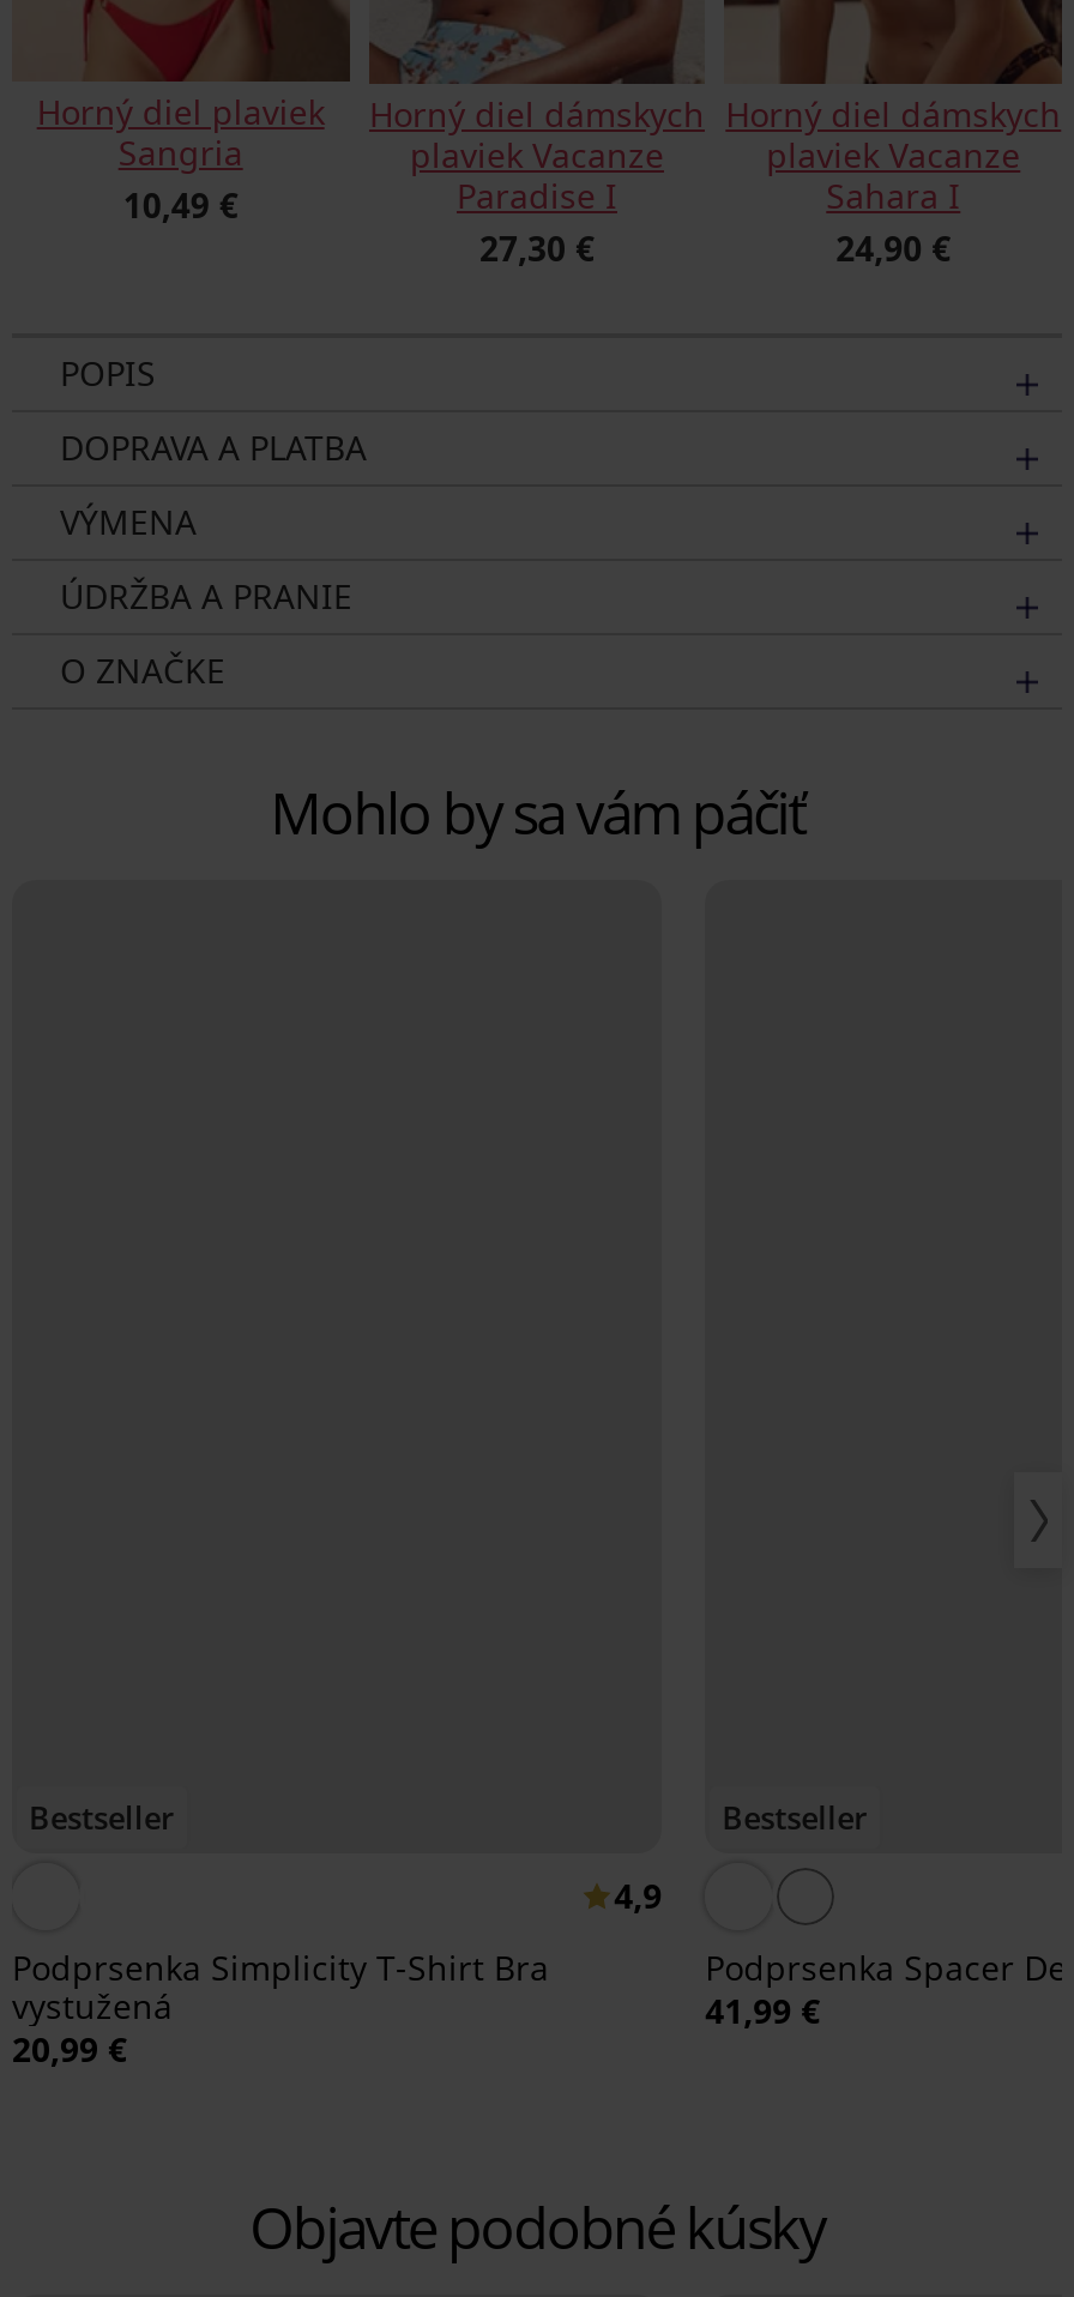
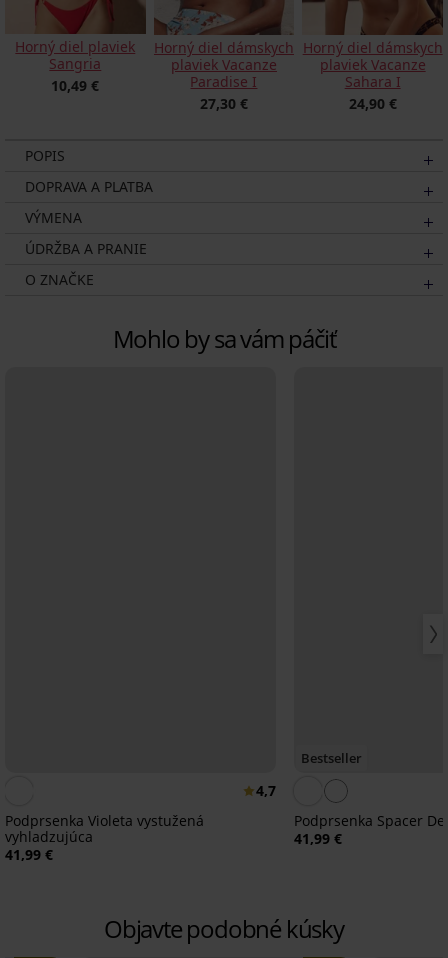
- Bestseller
- 4,9
- Podprsenka Simplicity T-Shirt Bra
- vystužená
- 20,99 €
+ 4,7
+ Podprsenka Violeta vystužená
+ vyhladzujúca
+ 41,99 €
